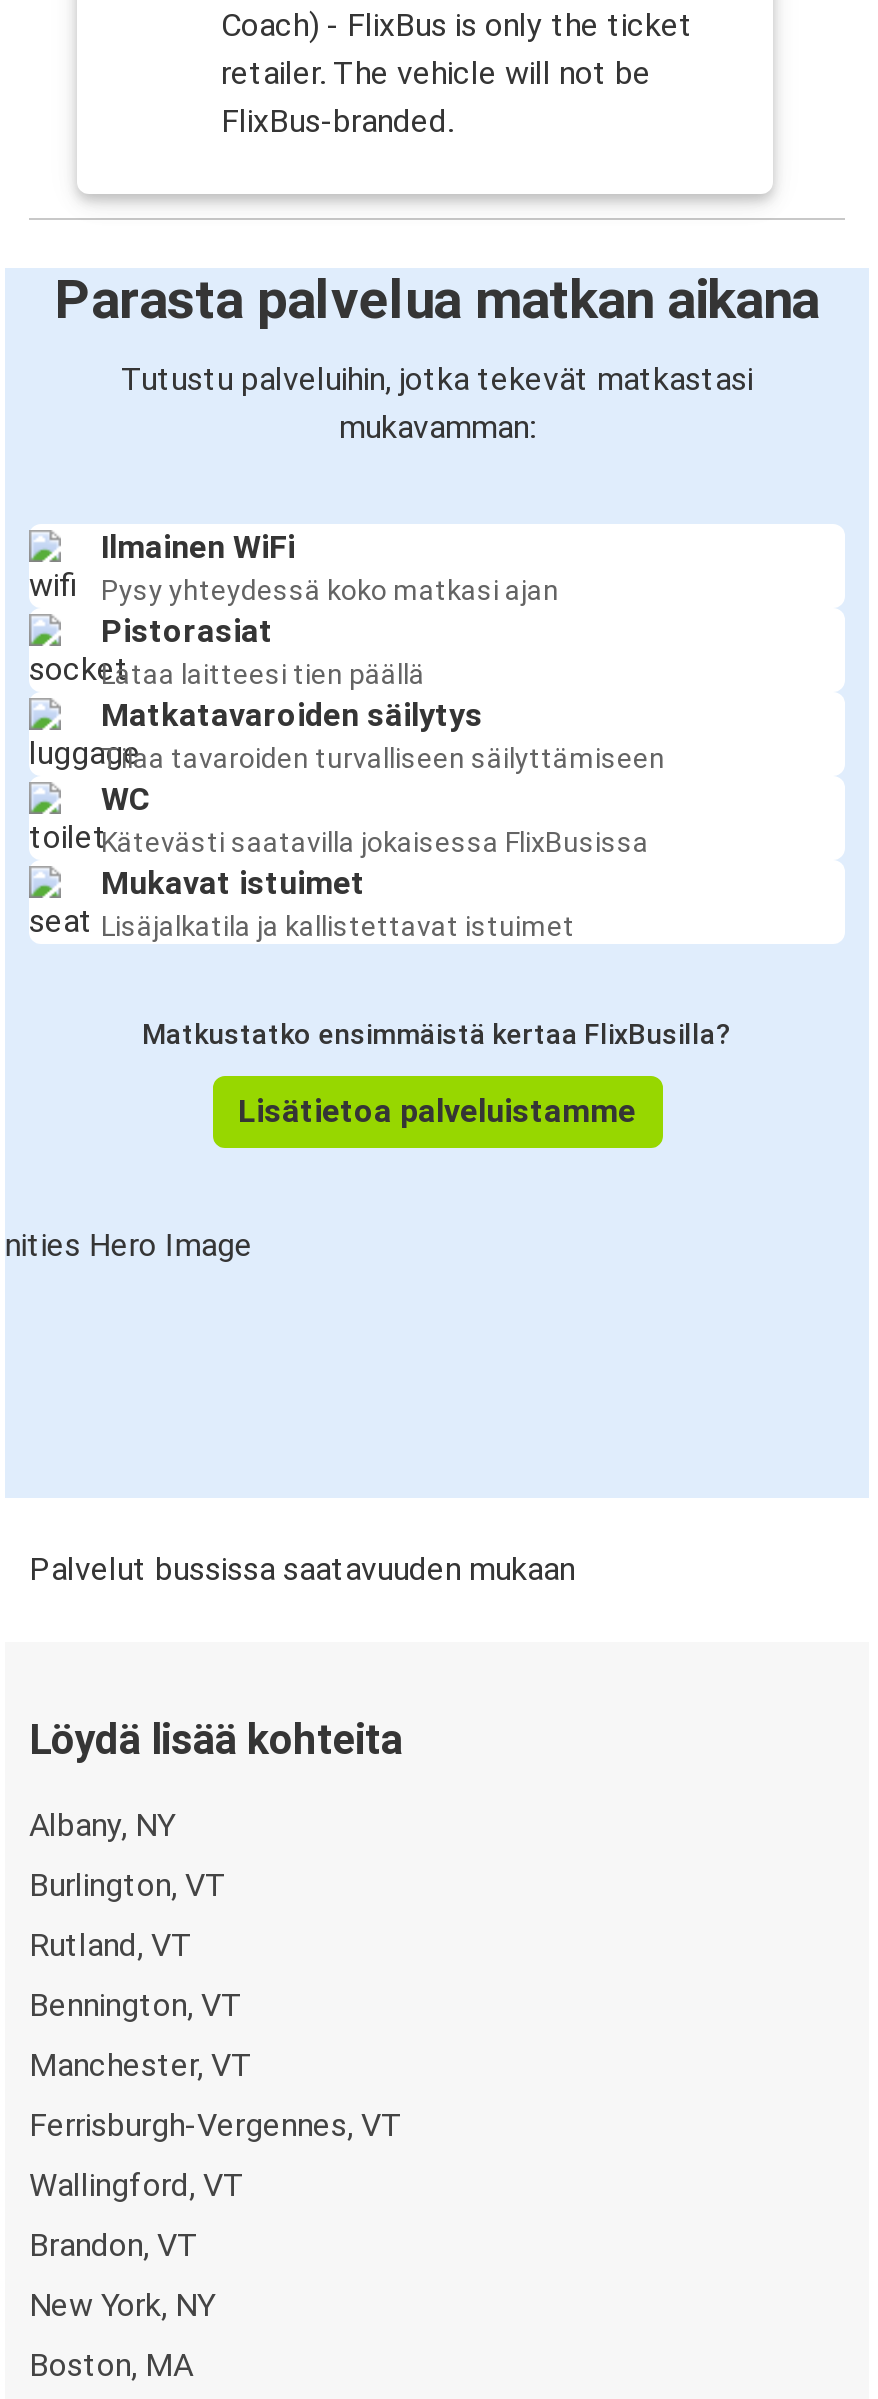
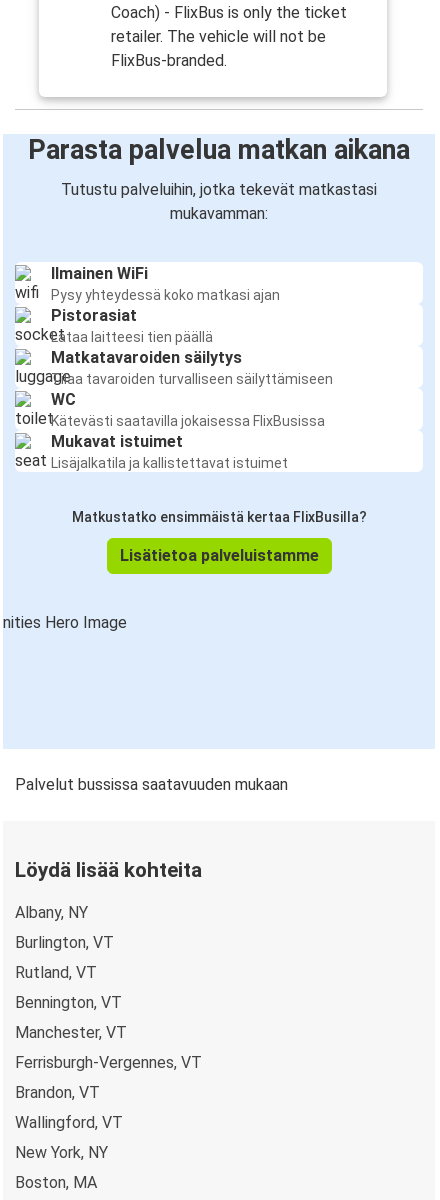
moved down: Wallingford, VT

moved up: Brandon, VT
